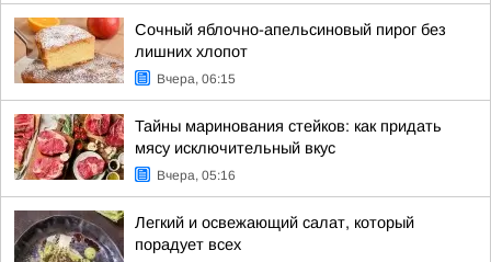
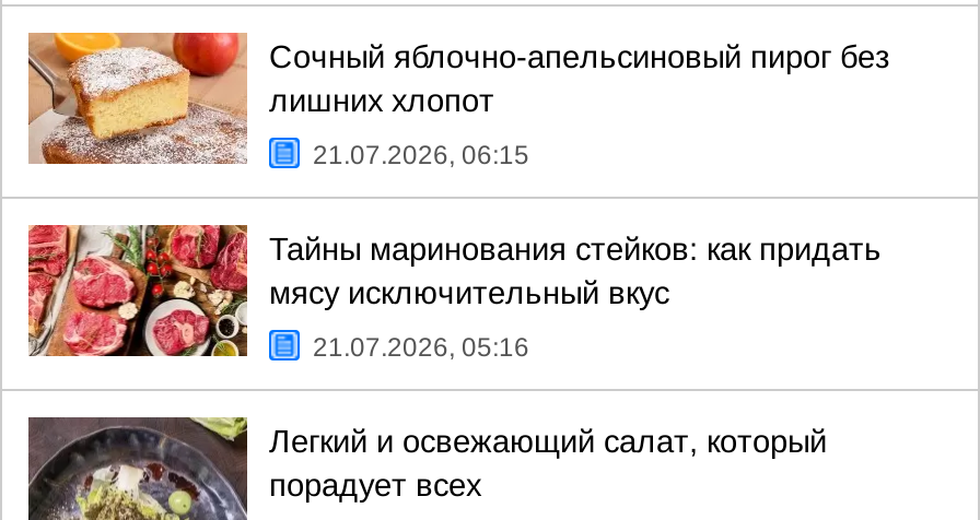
- Вчера, 06:15
+ 21.07.2026, 06:15

- Вчера, 05:16
+ 21.07.2026, 05:16
